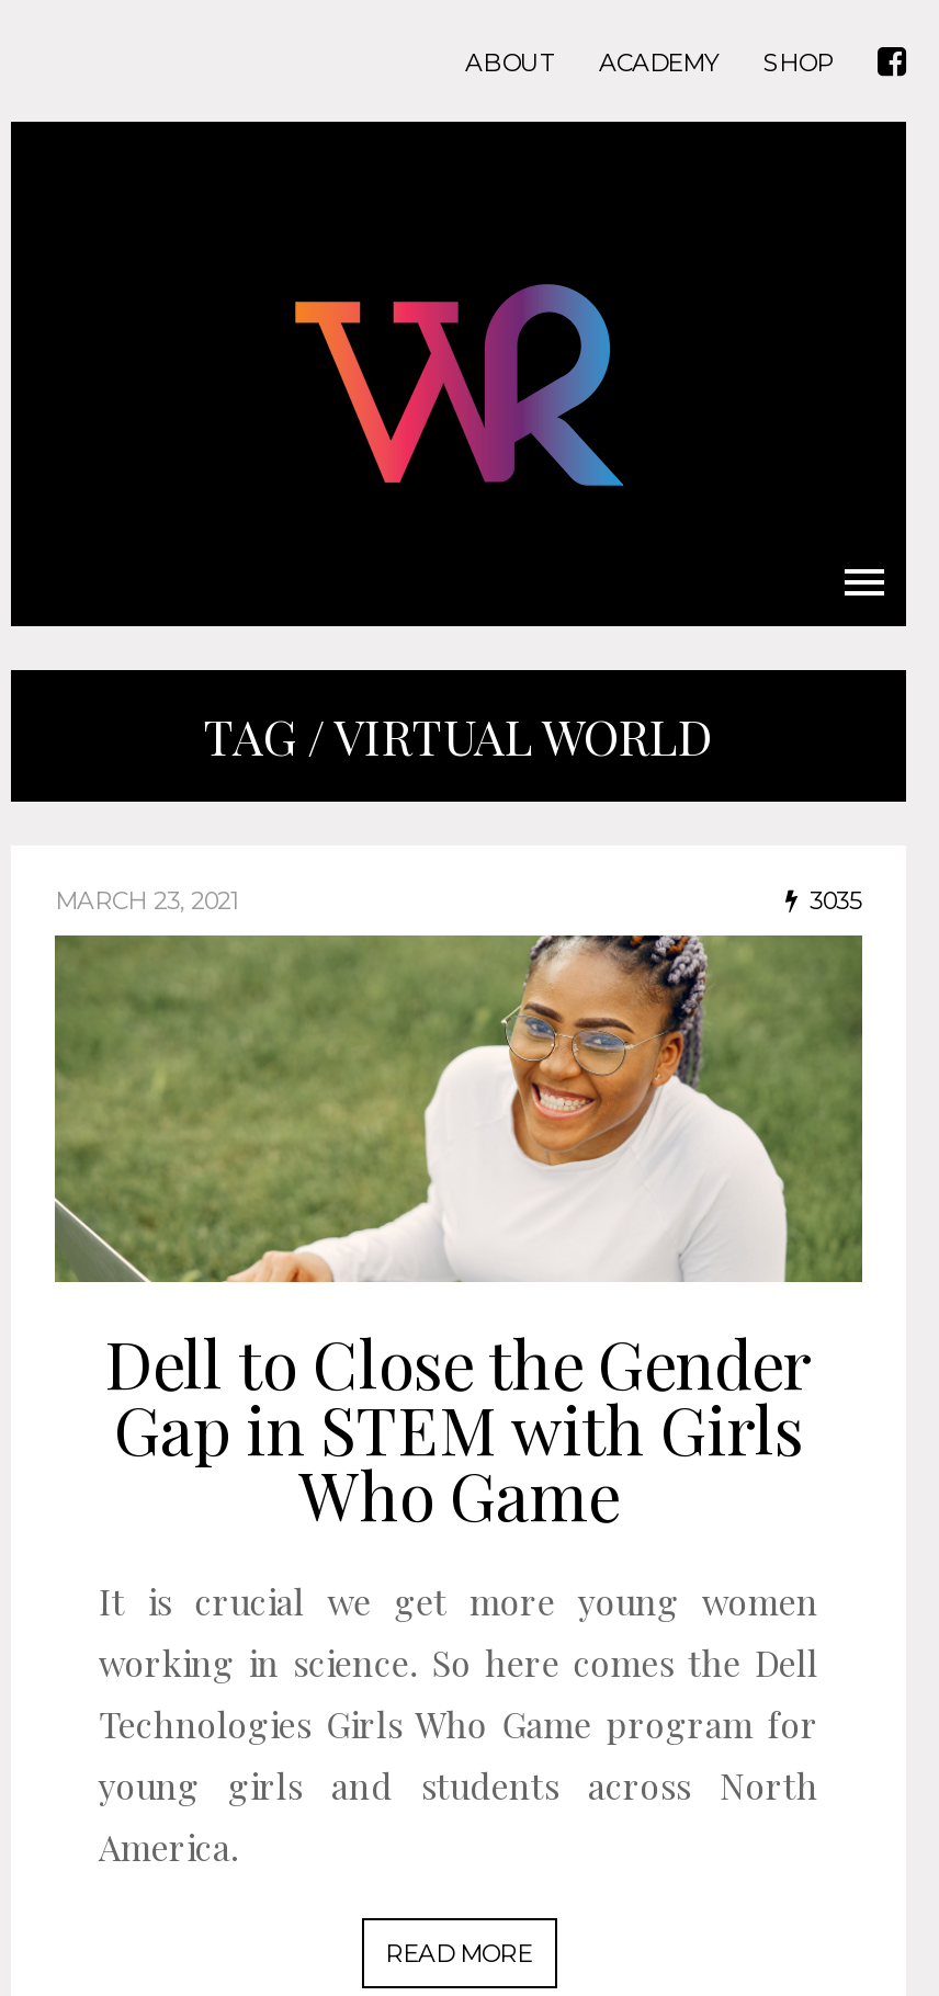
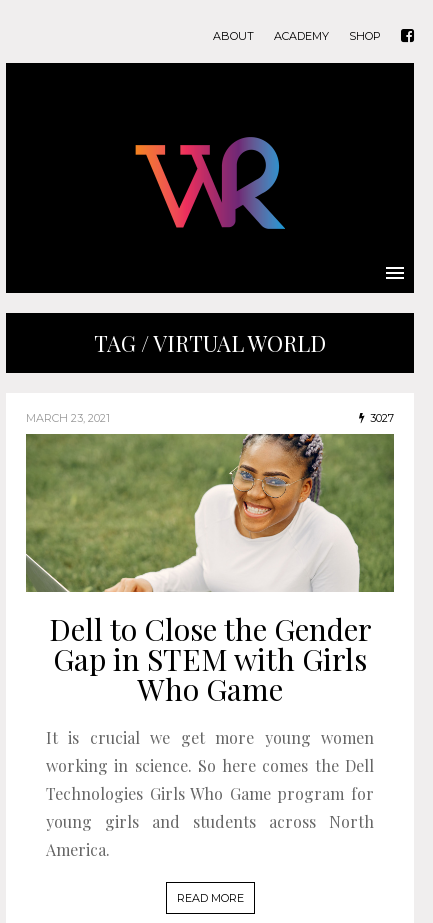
- 3035
+ 3027
